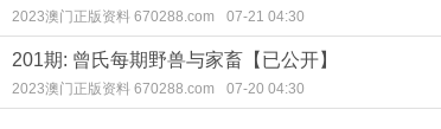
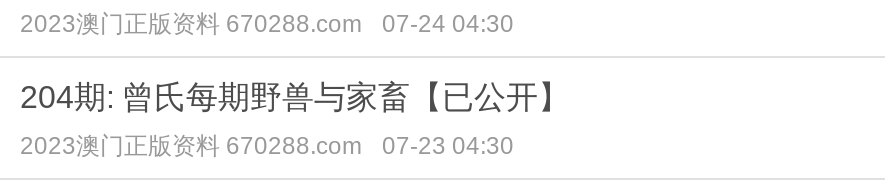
- 2023澳门正版资料 670288.com 07-21 04:30
+ 2023澳门正版资料 670288.com 07-24 04:30

- 201期: 曾氏每期野兽与家畜【已公开】
+ 204期: 曾氏每期野兽与家畜【已公开】

- 2023澳门正版资料 670288.com 07-20 04:30
+ 2023澳门正版资料 670288.com 07-23 04:30
